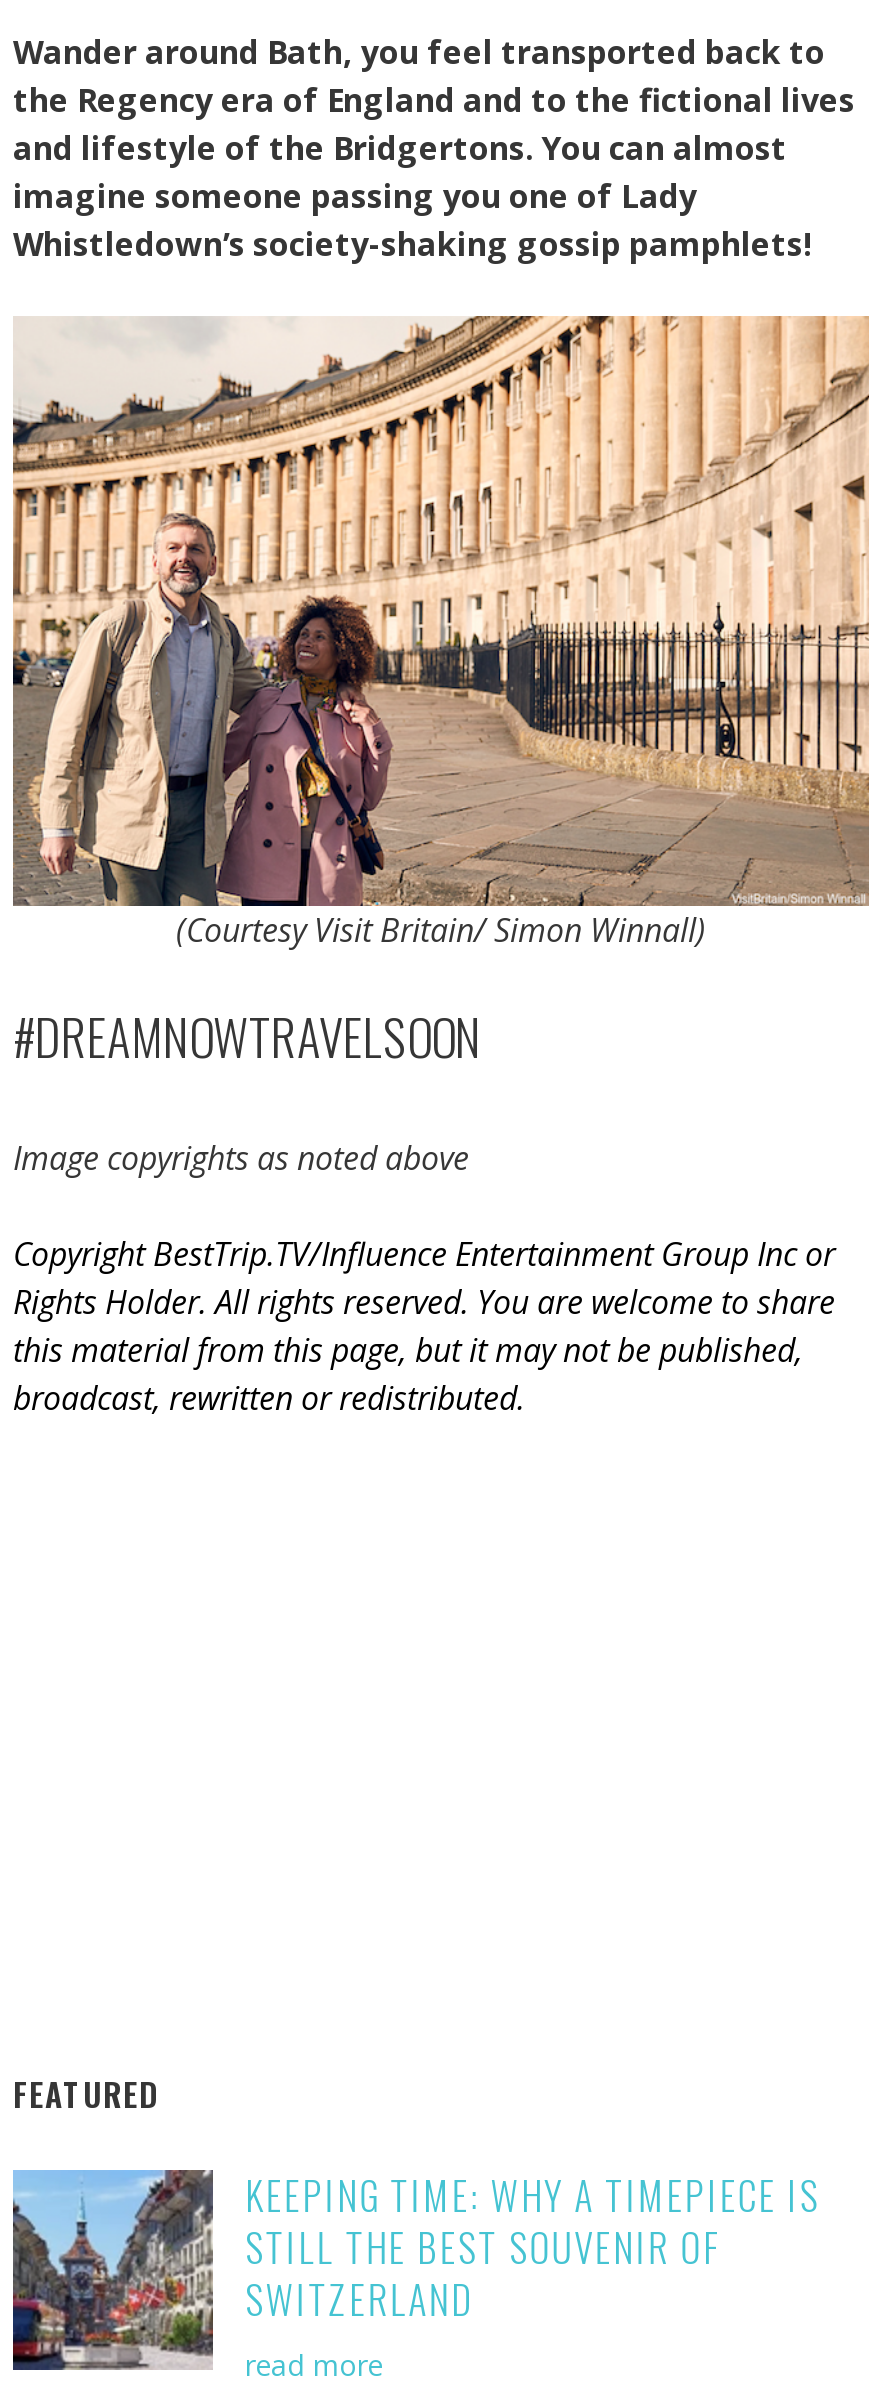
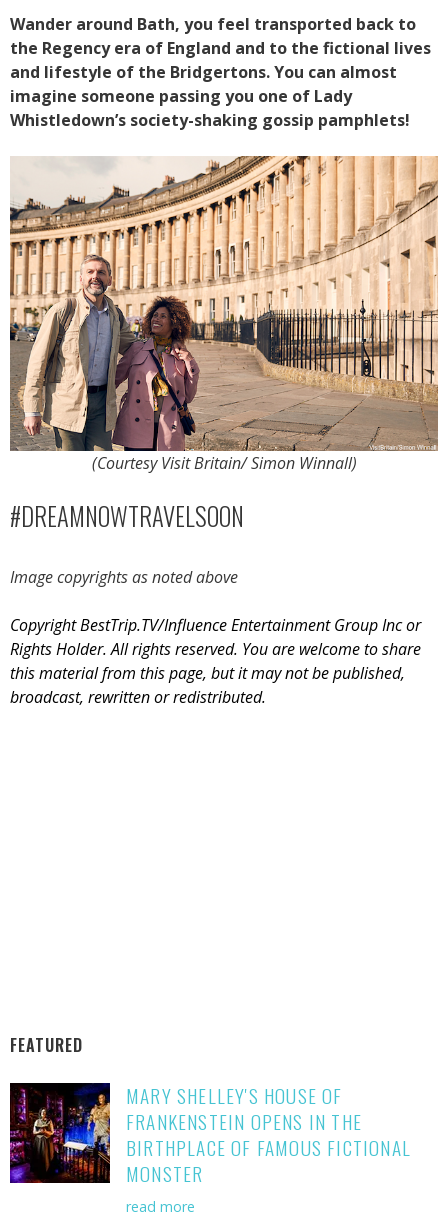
- [image]
- KEEPING TIME: WHY A TIMEPIECE IS
- STILL THE BEST SOUVENIR OF
- SWITZERLAND
+ [image]
+ MARY SHELLEY'S HOUSE OF
+ FRANKENSTEIN OPENS IN THE
+ BIRTHPLACE OF FAMOUS FICTIONAL
+ MONSTER
